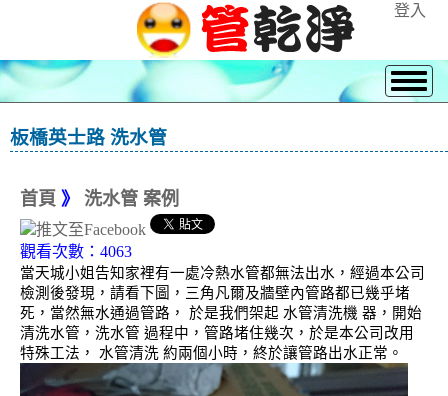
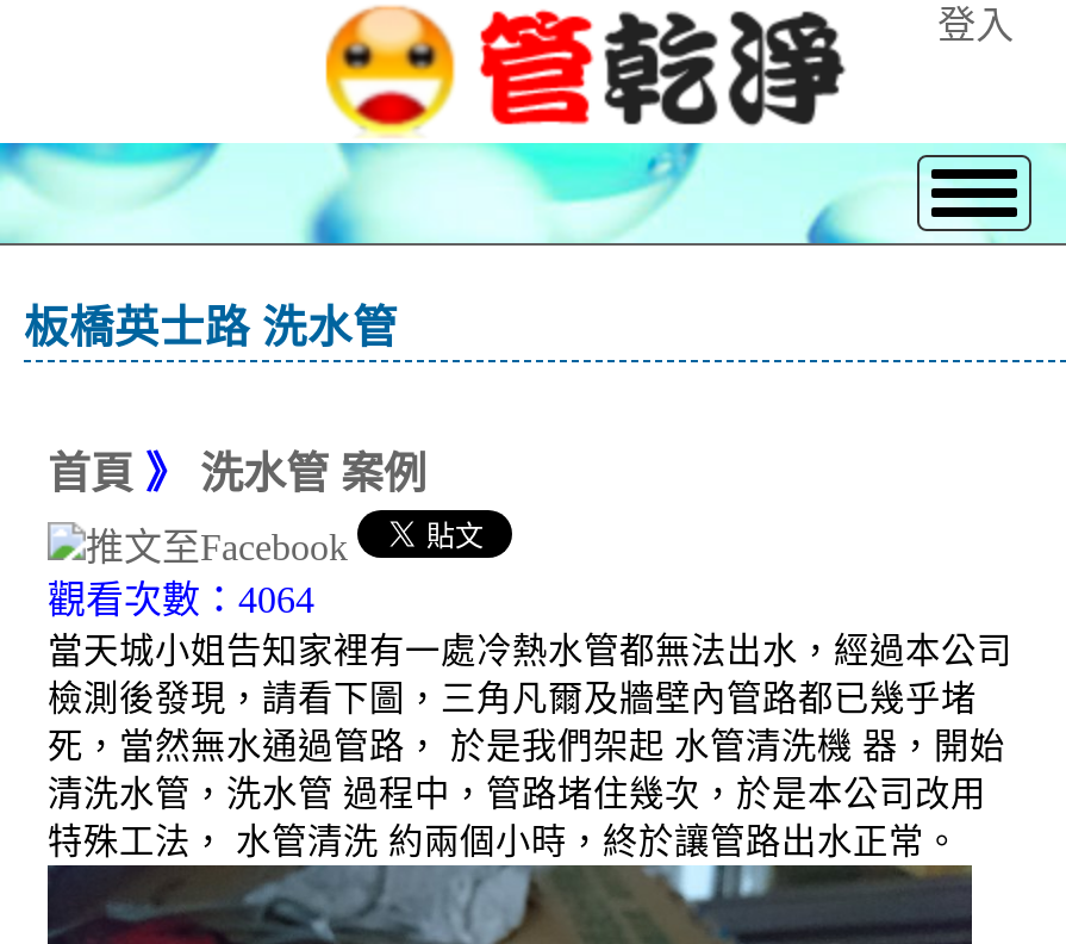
- 觀看次數：4063
+ 觀看次數：4064
